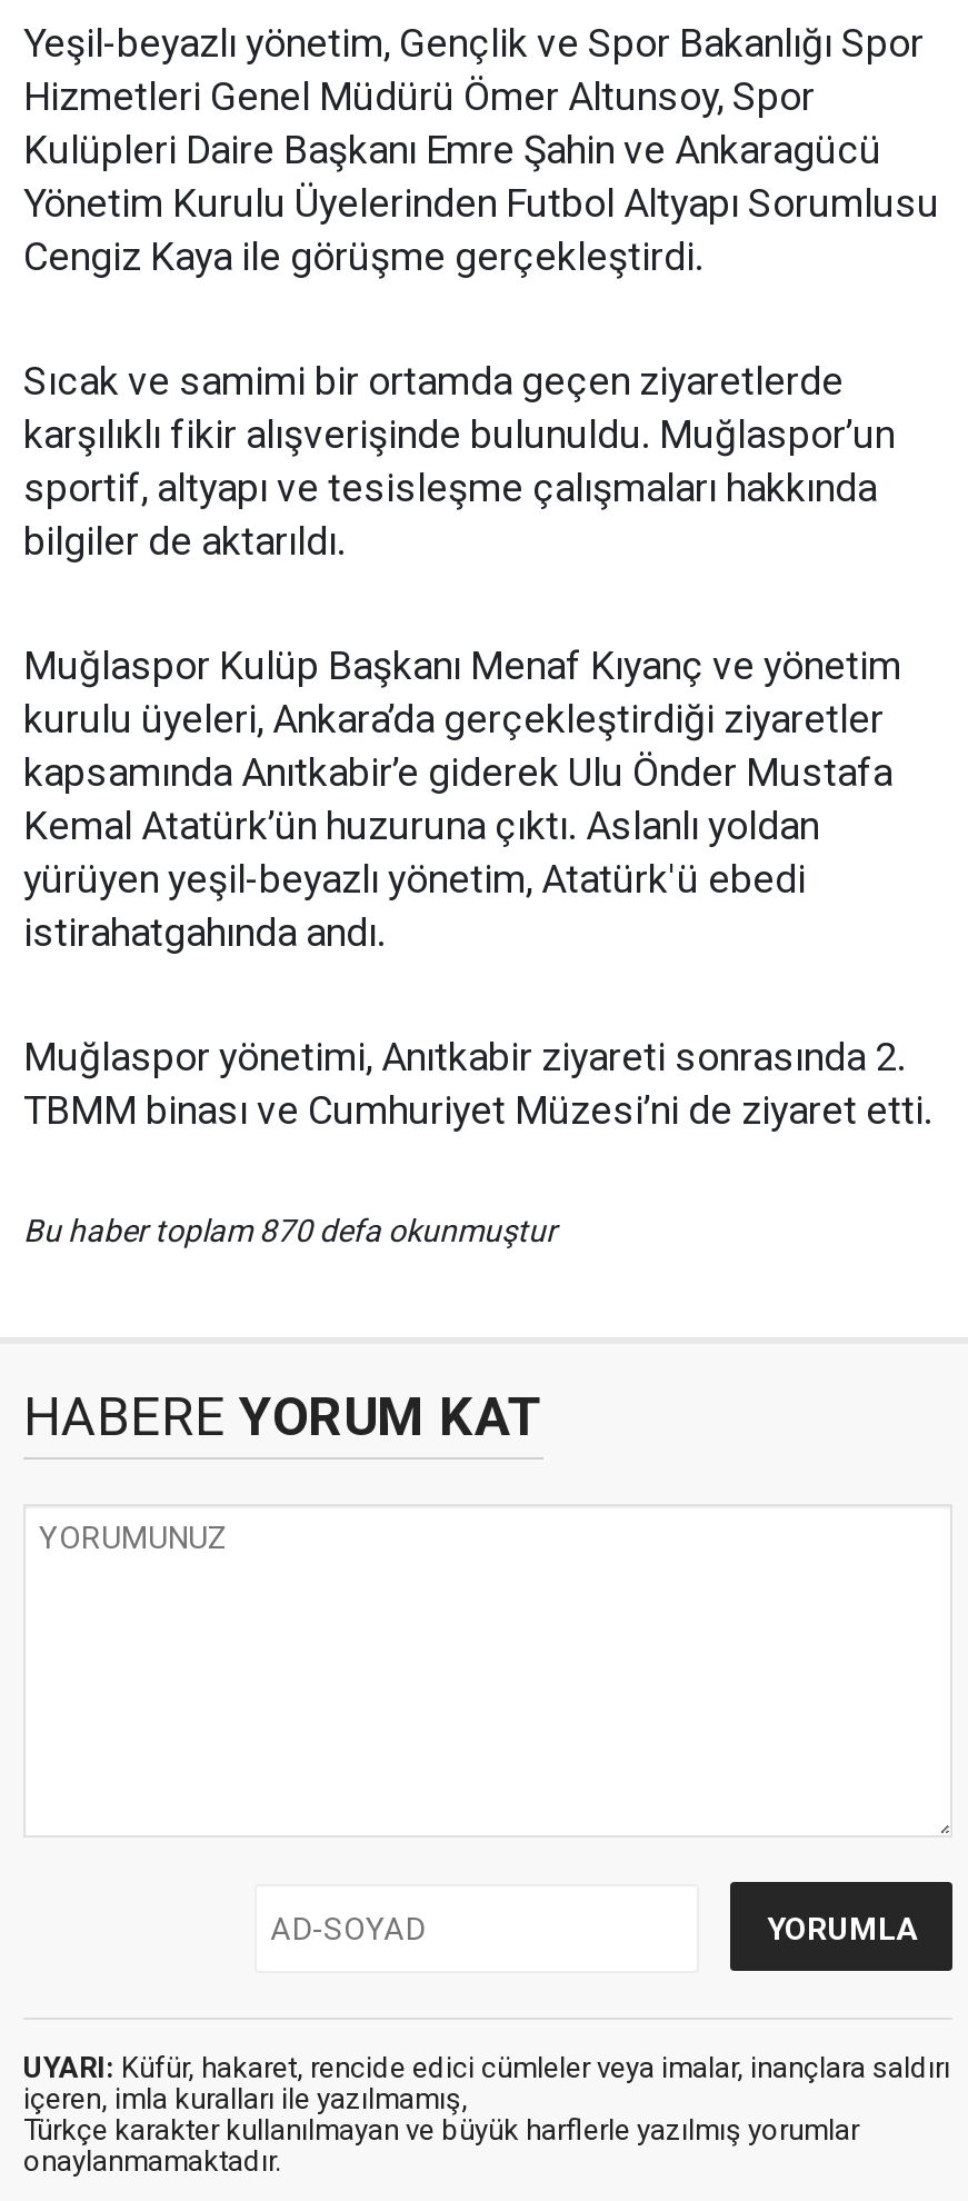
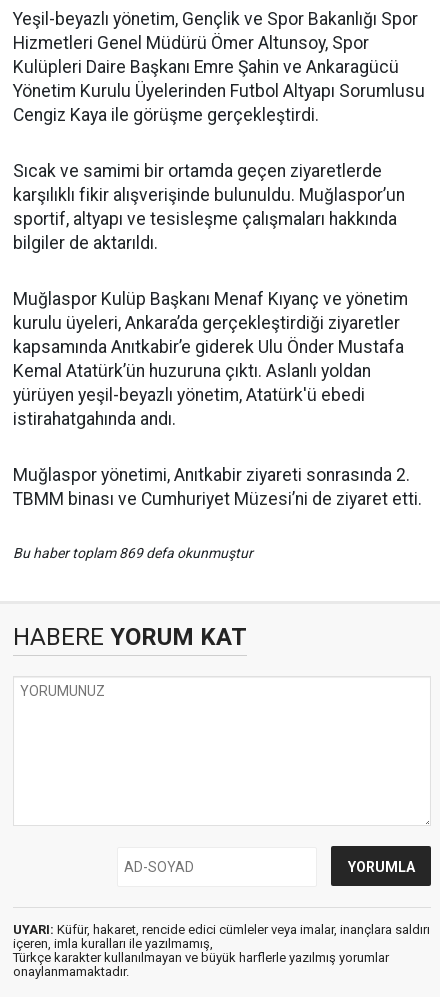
- Bu haber toplam 870 defa okunmuştur
+ Bu haber toplam 869 defa okunmuştur
